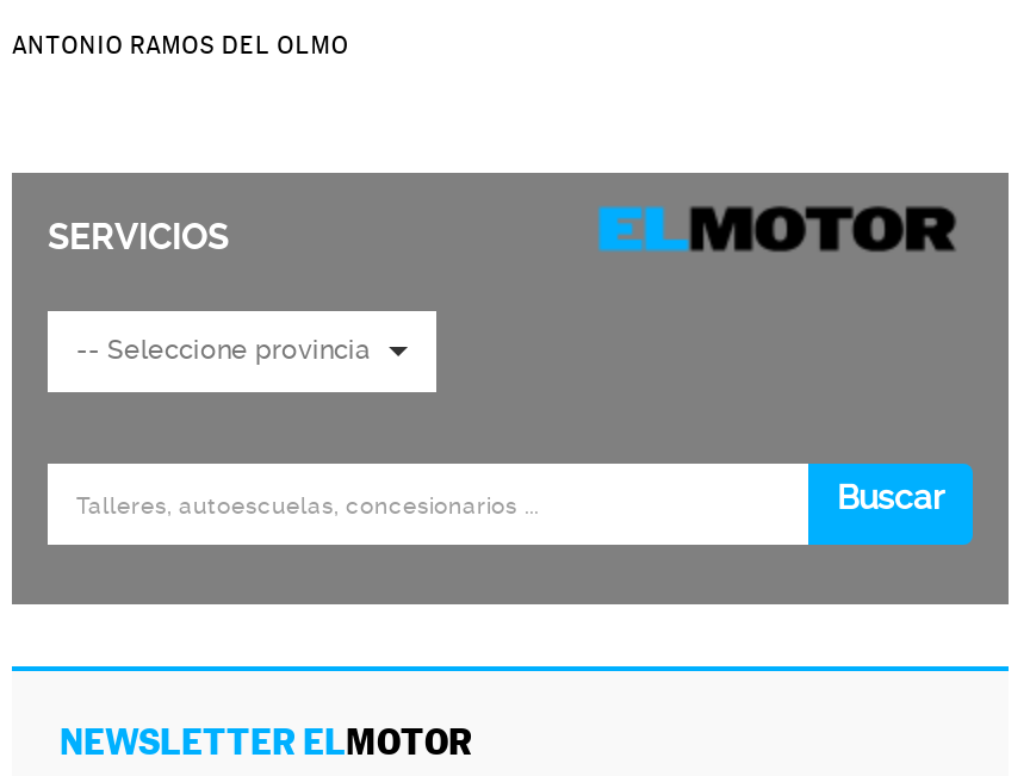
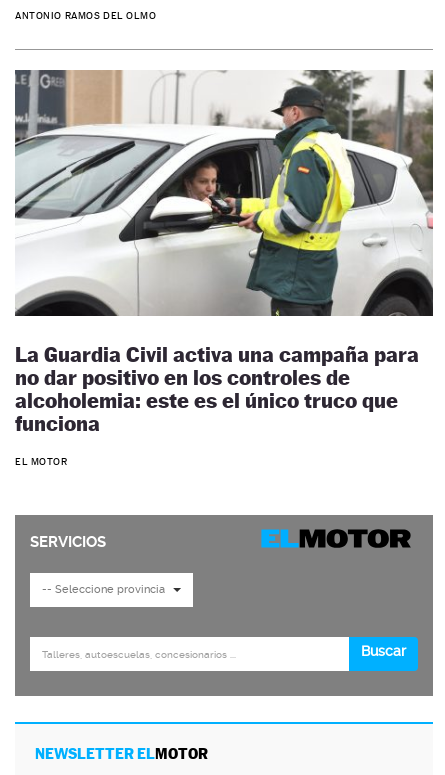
+ [image]
+ La Guardia Civil activa una campaña para
+ no dar positivo en los controles de
+ alcoholemia: este es el único truco que
+ funciona
+ EL MOTOR
